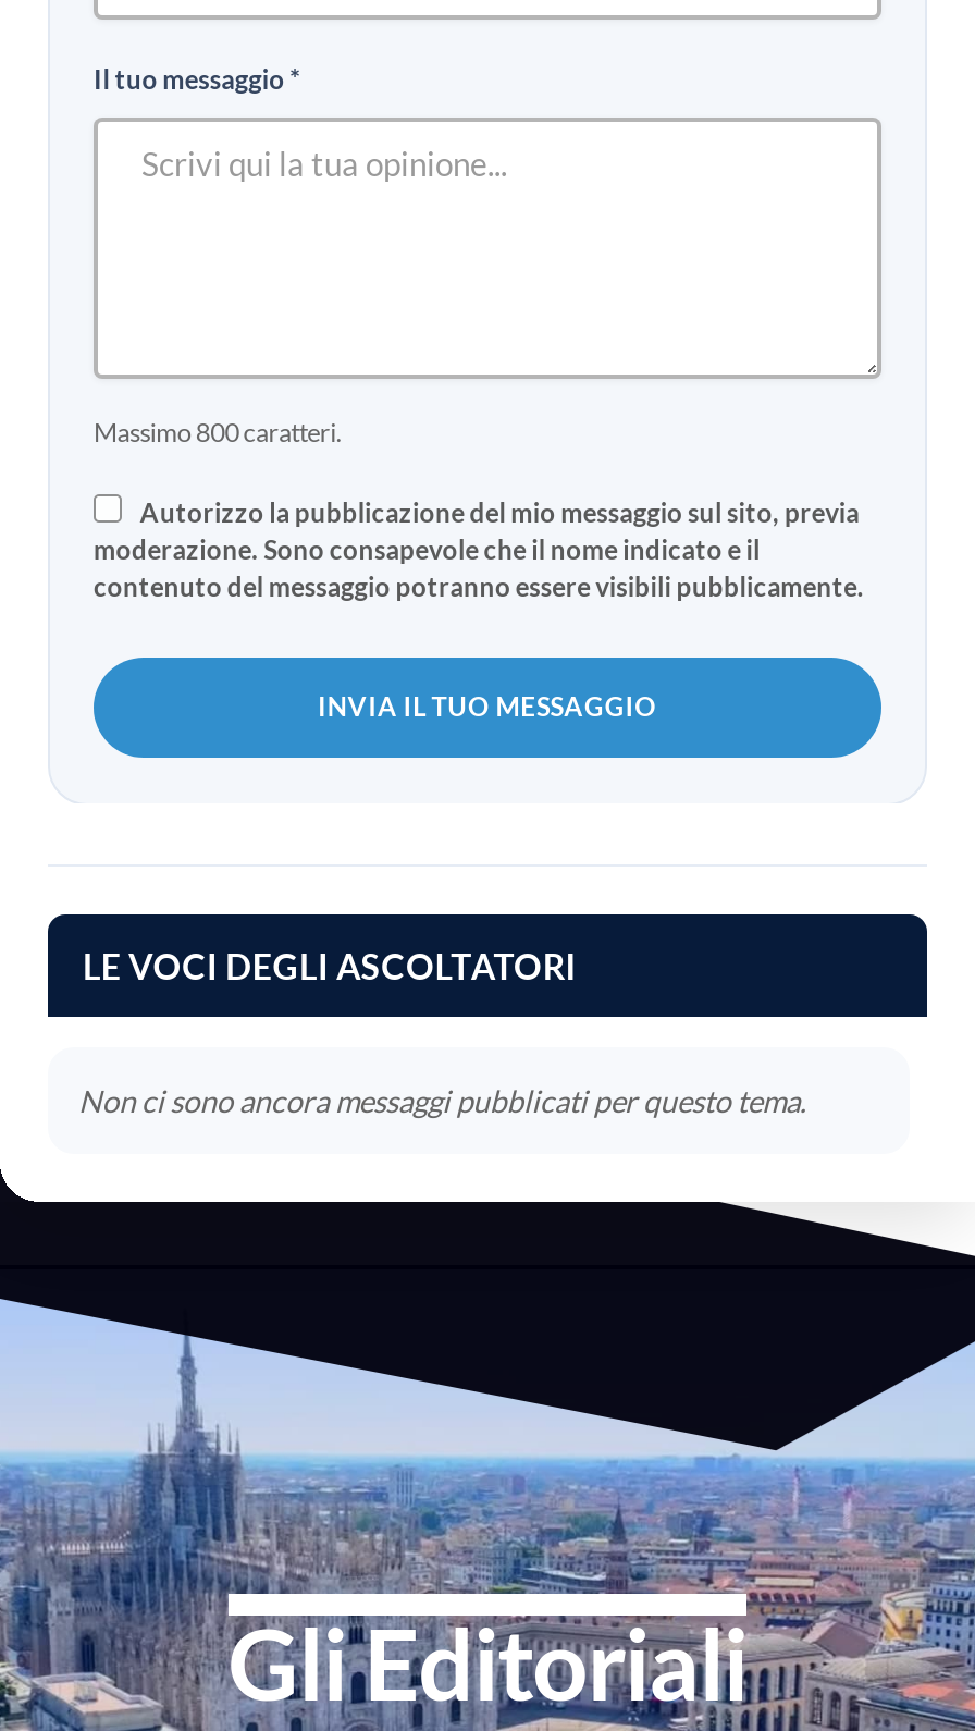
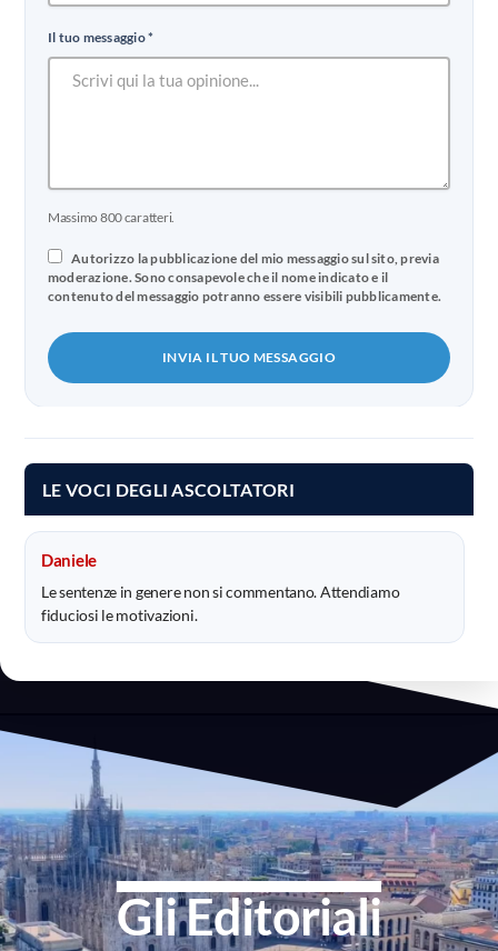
- Non ci sono ancora messaggi pubblicati per questo tema.
+ Daniele
+ Le sentenze in genere non si commentano. Attendiamo
+ fiduciosi le motivazioni.
